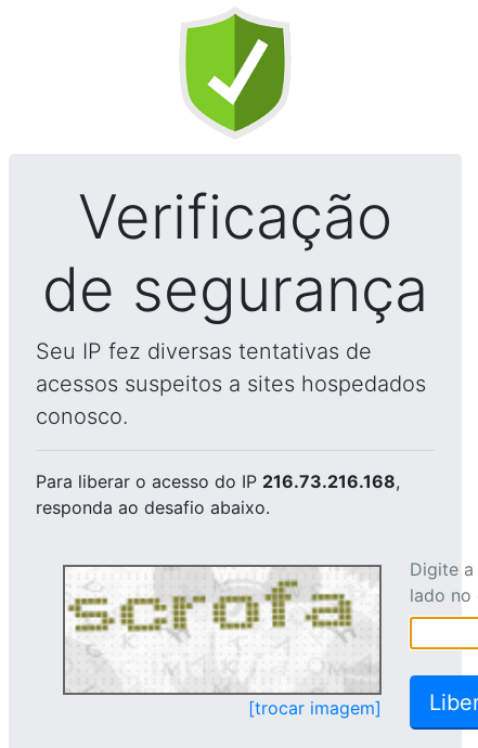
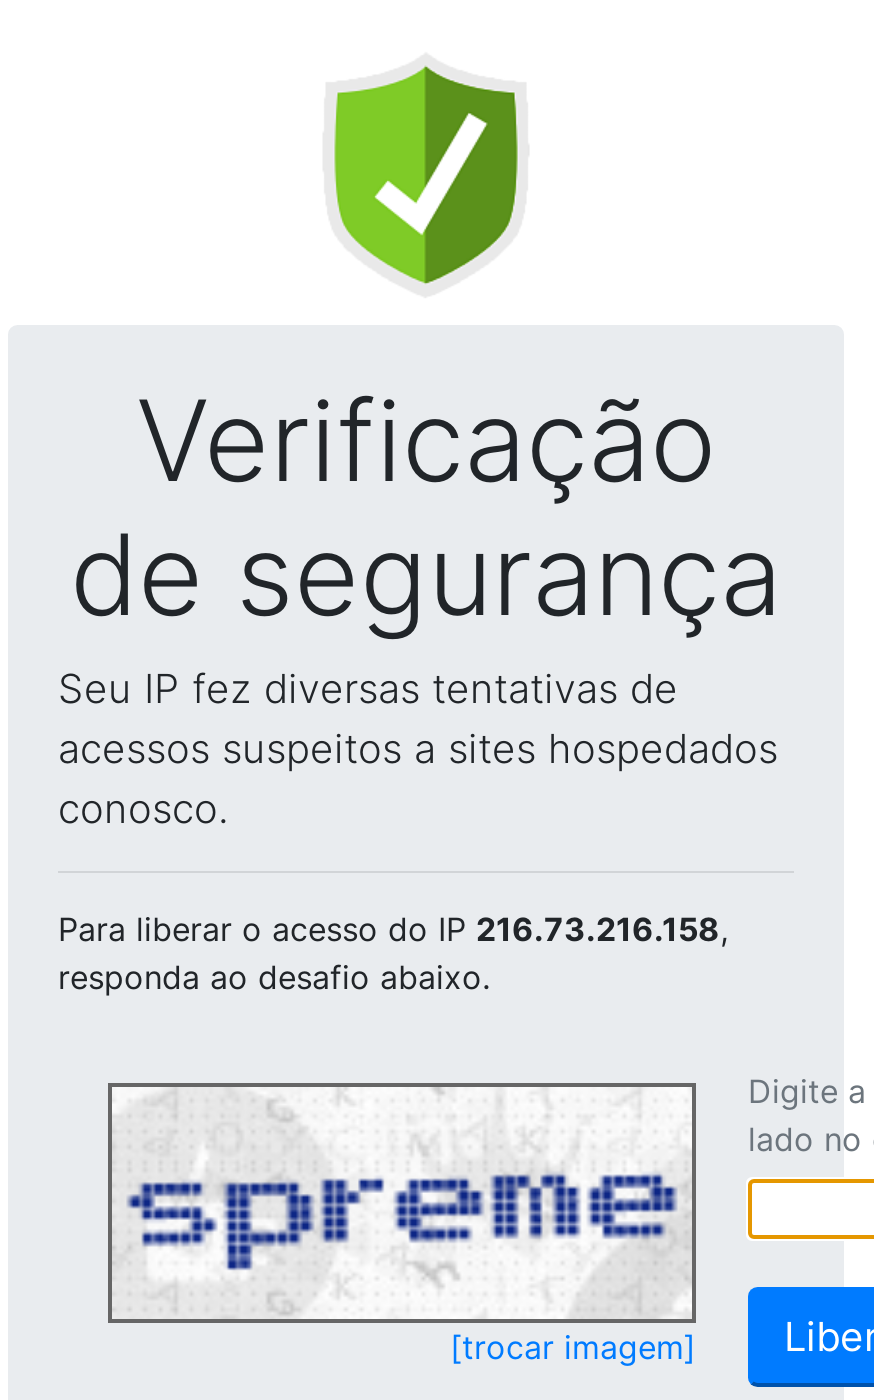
- Para liberar o acesso do IP 216.73.216.168,
+ Para liberar o acesso do IP 216.73.216.158,

- [image]
+ [image]
